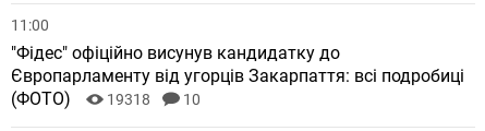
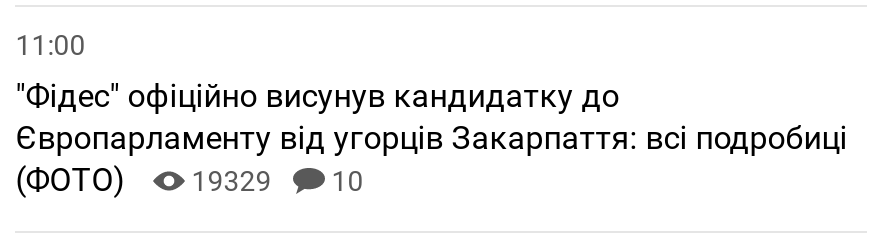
- (ФОТО) 19318 10
+ (ФОТО) 19329 10
